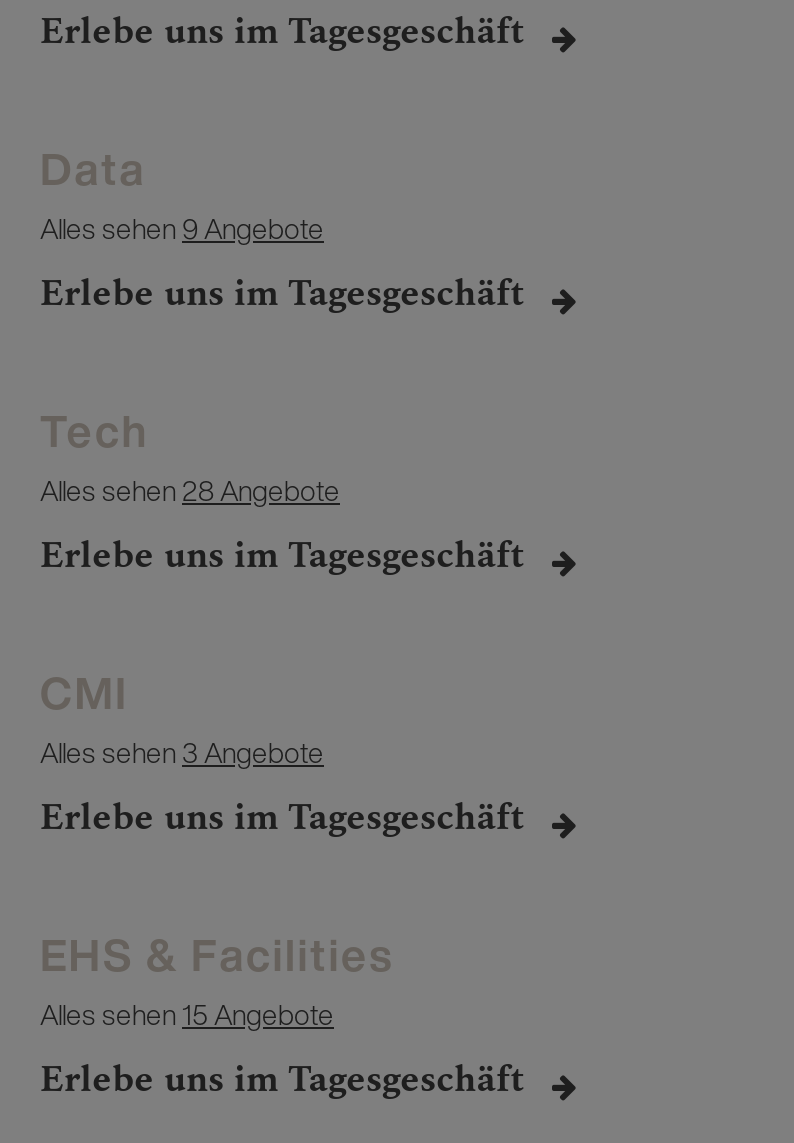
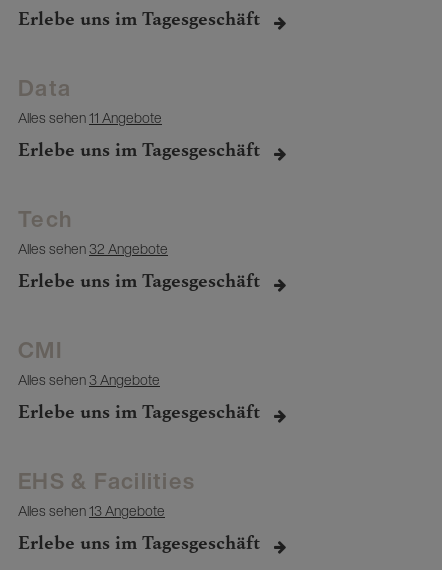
- Alles sehen 9 Angebote
+ Alles sehen 11 Angebote

- Alles sehen 28 Angebote
+ Alles sehen 32 Angebote

- Alles sehen 15 Angebote
+ Alles sehen 13 Angebote
